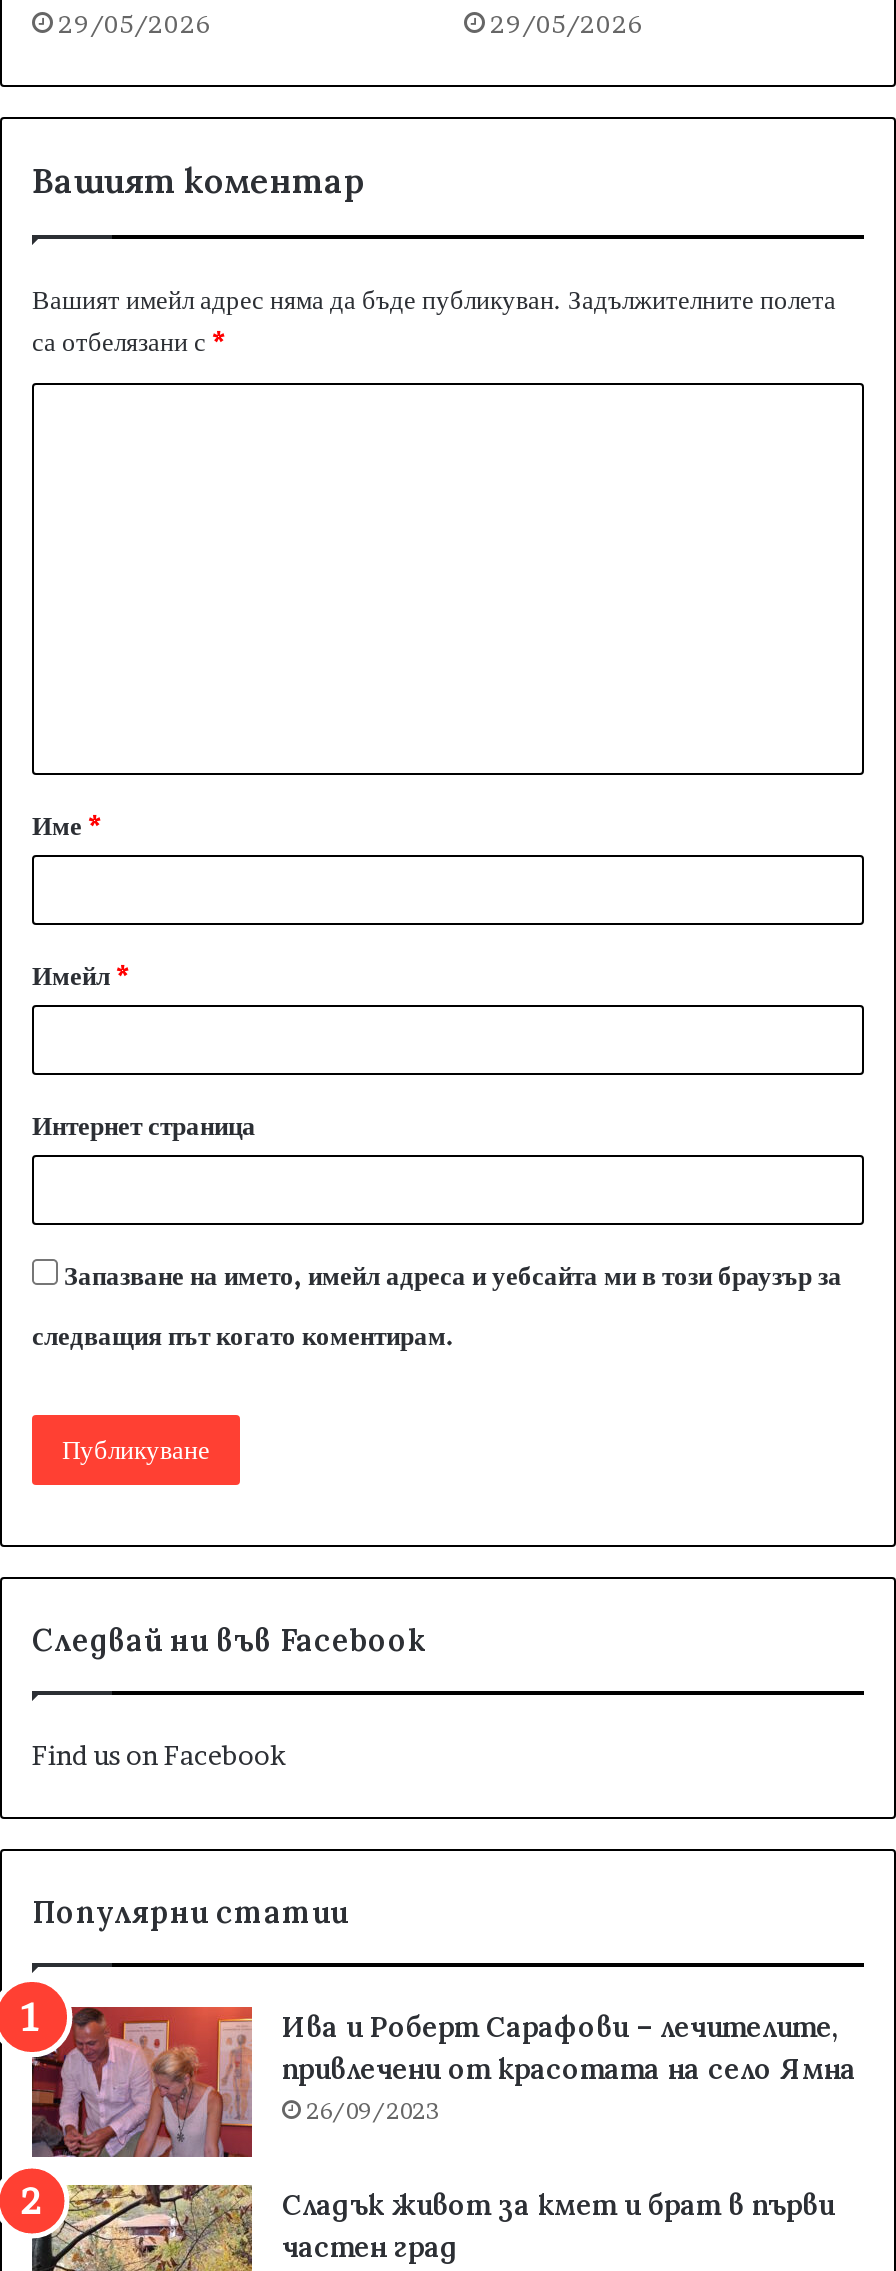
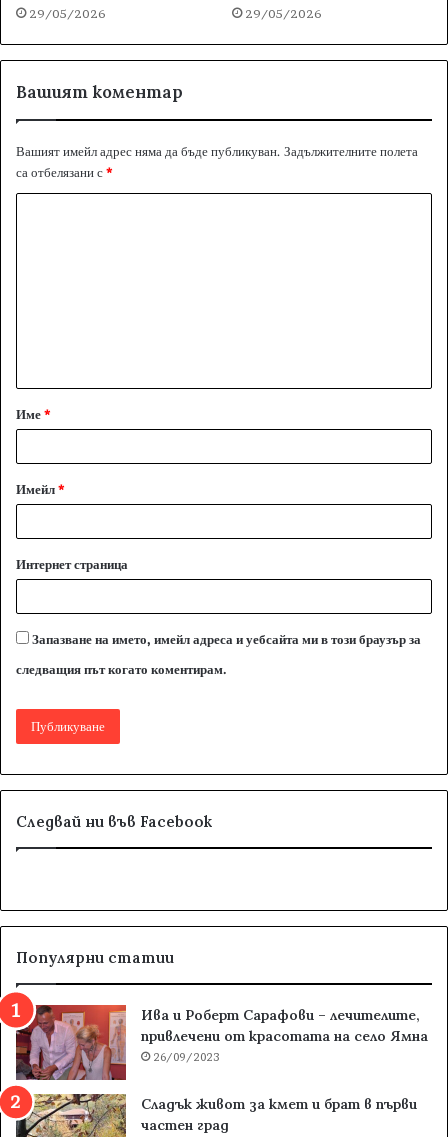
- Find us on Facebook
